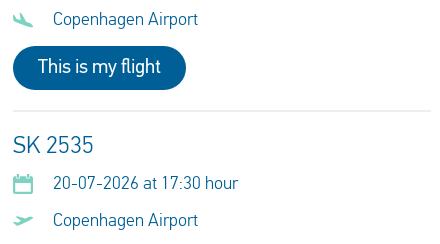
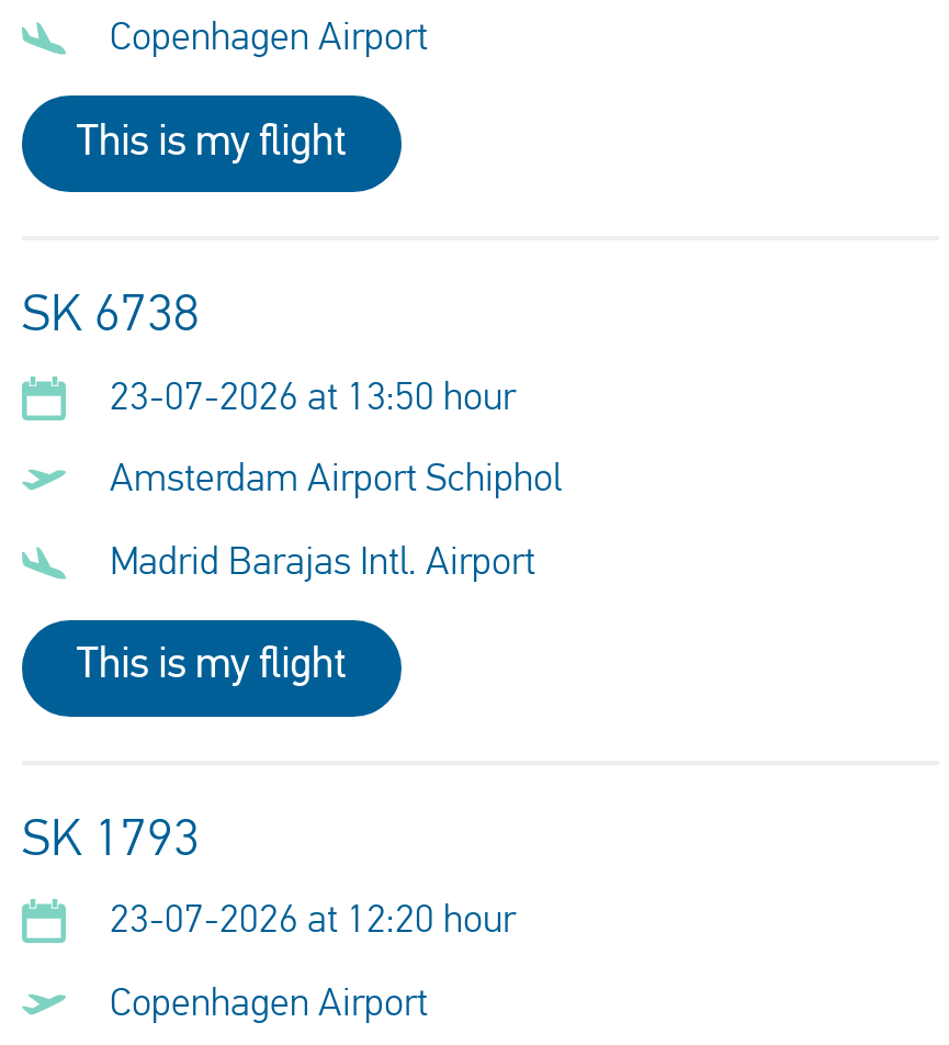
- SK 2535
- 20-07-2026 at 17:30 hour
+ SK 6738
+ 23-07-2026 at 13:50 hour
+ Amsterdam Airport Schiphol
+ Madrid Barajas Intl. Airport
+ This is my flight
+ SK 1793
+ 23-07-2026 at 12:20 hour
